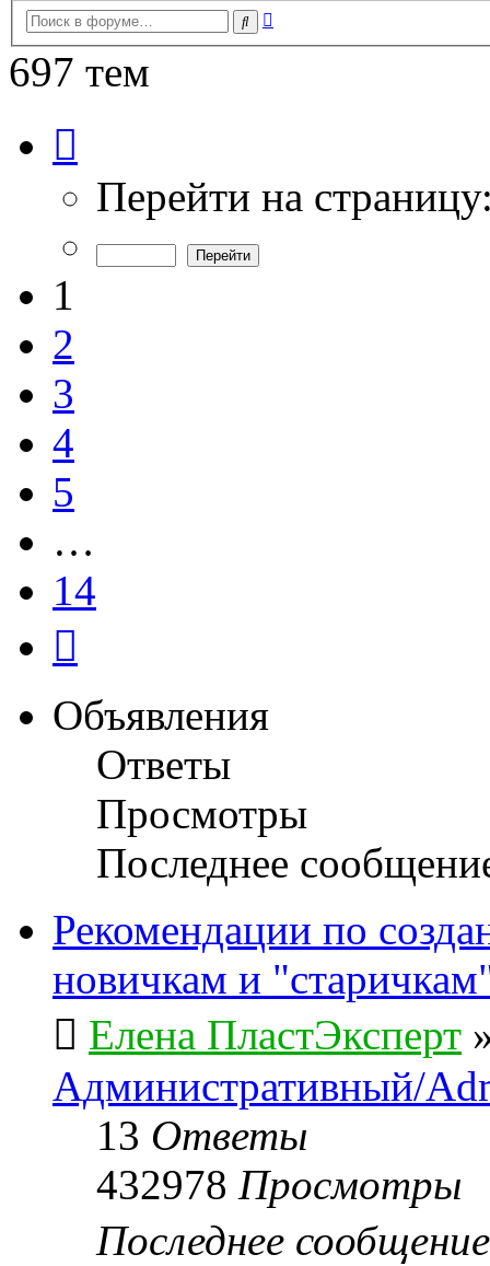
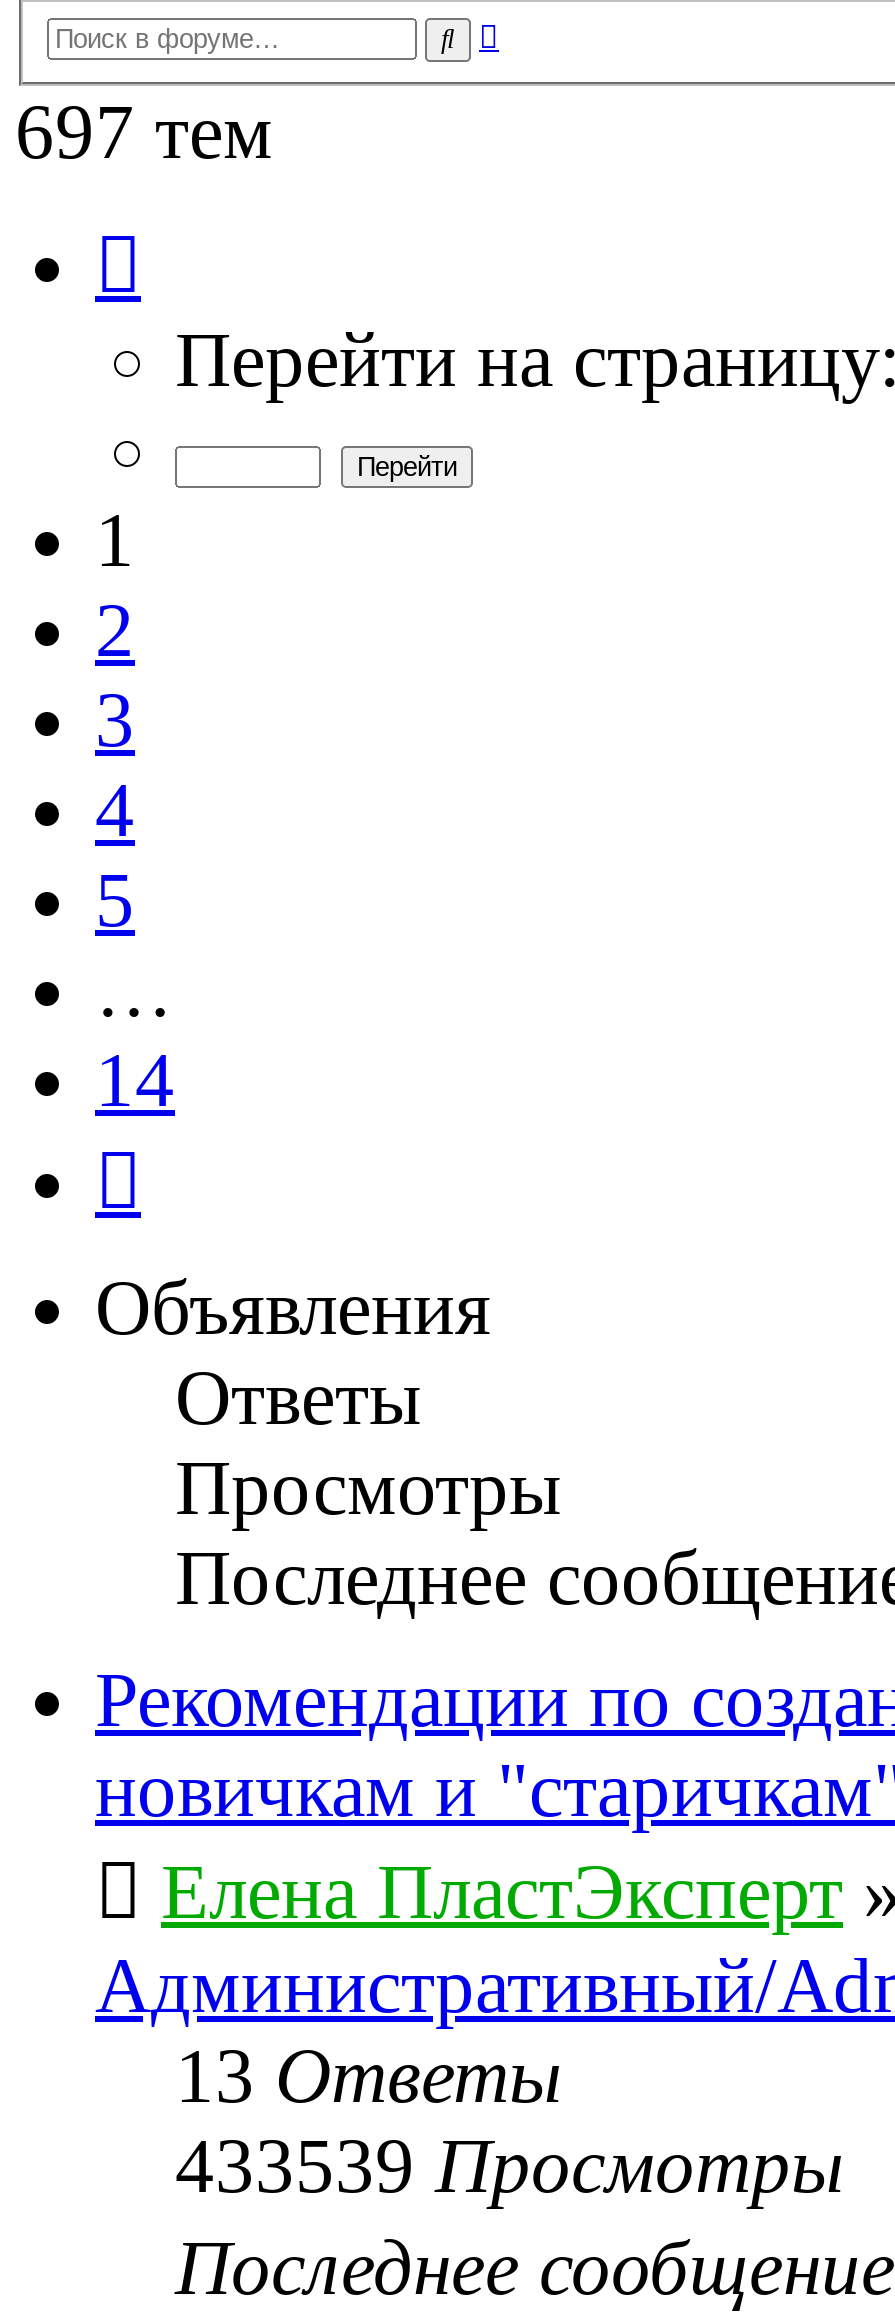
- 432978 Просмотры
+ 433539 Просмотры
